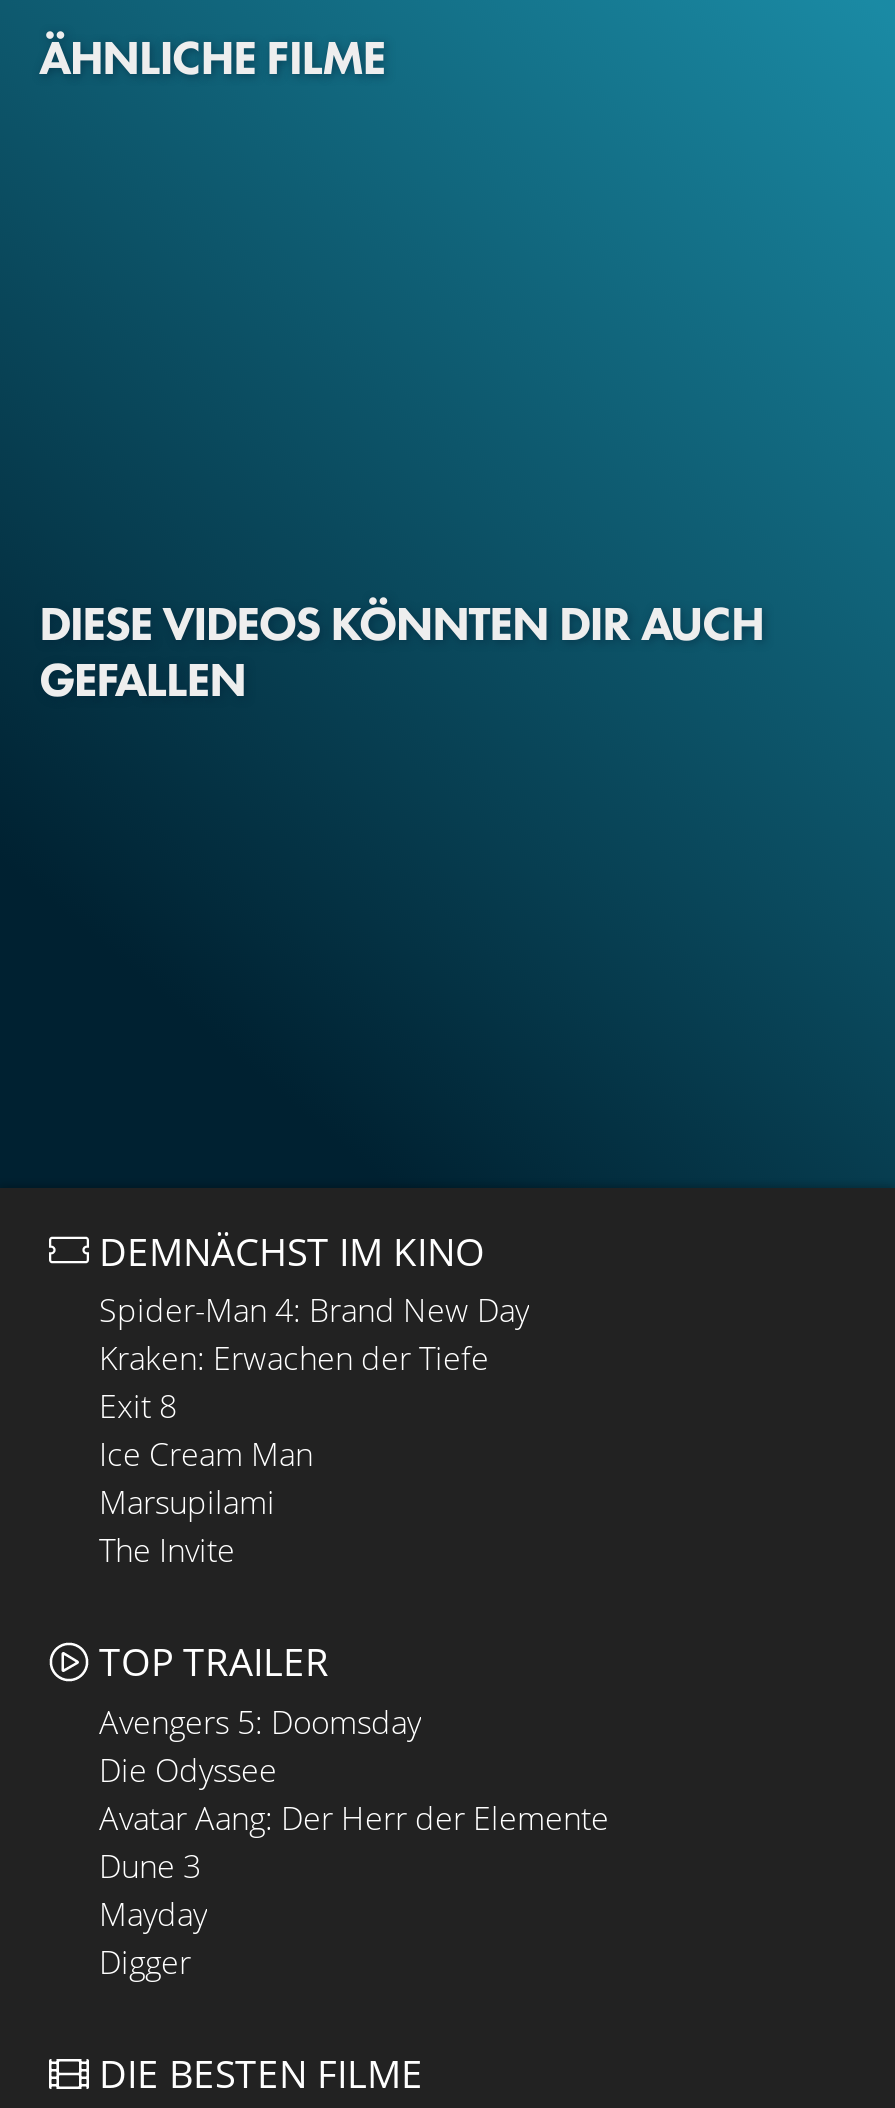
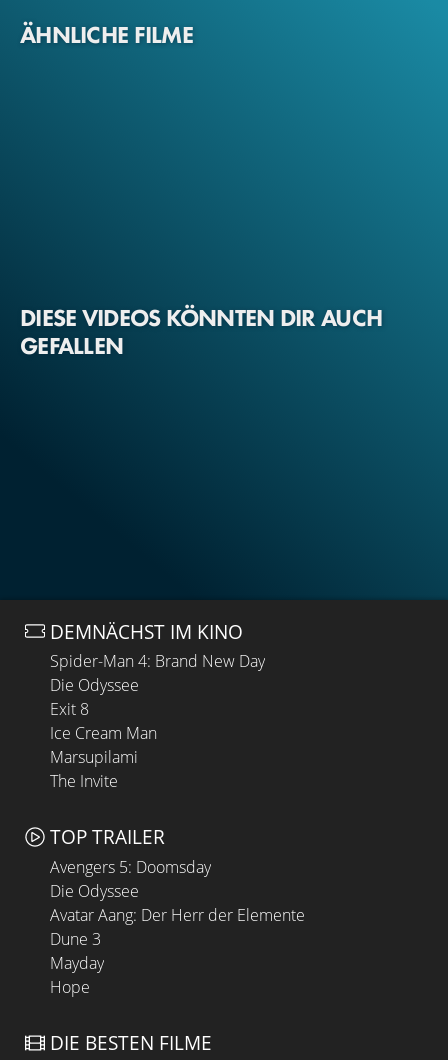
- Kraken: Erwachen der Tiefe
+ Die Odyssee

- Digger
+ Hope
